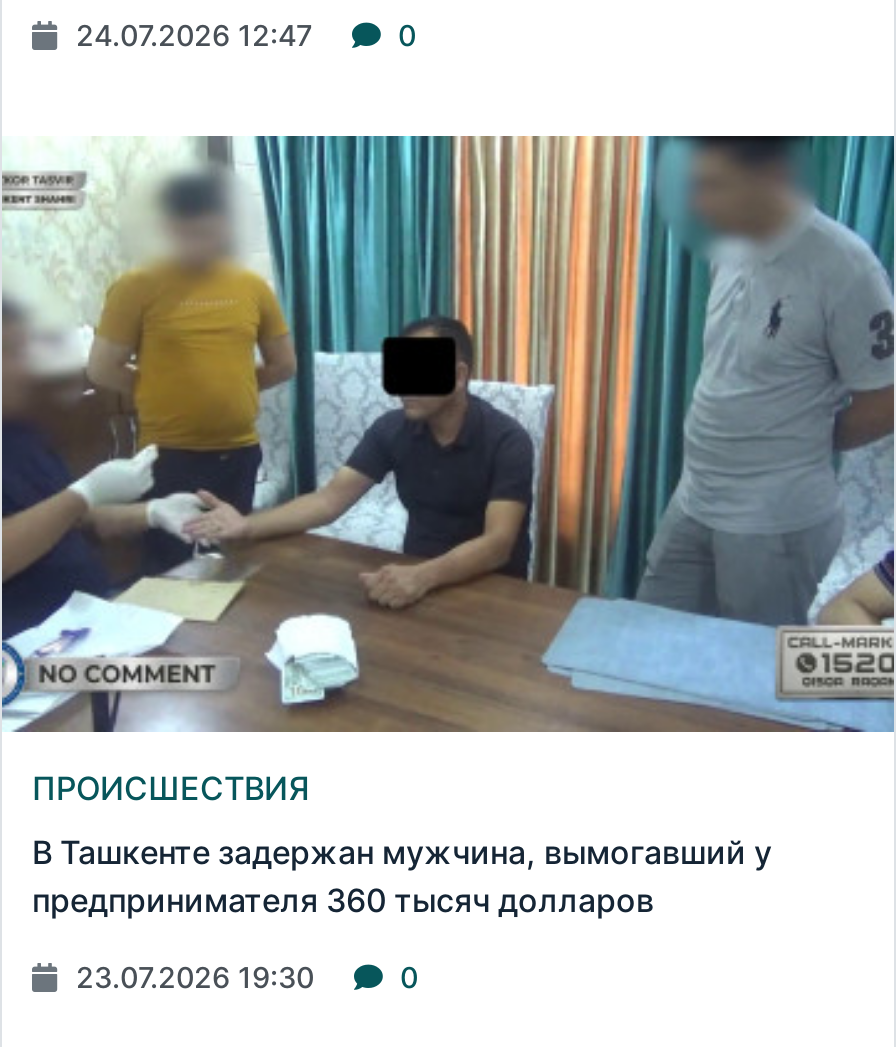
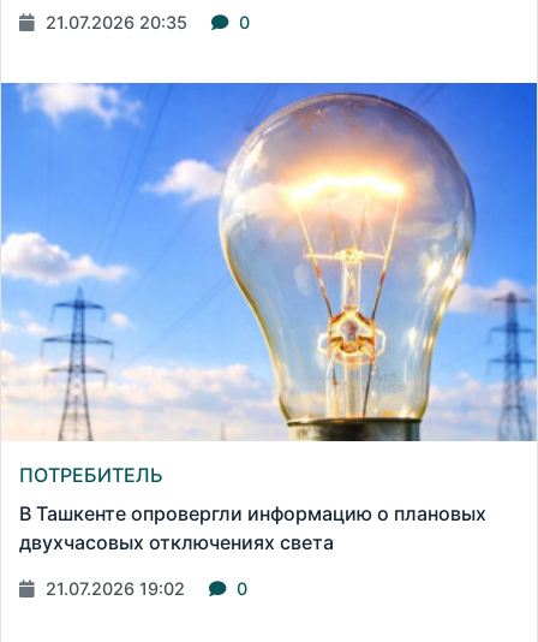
- 24.07.2026 12:47
+ 21.07.2026 20:35

- [image]
- ПРОИСШЕСТВИЯ
+ [image]
+ ПОТРЕБИТЕЛЬ

- В Ташкенте задержан мужчина, вымогавший у
- предпринимателя 360 тысяч долларов
+ В Ташкенте опровергли информацию о плановых
+ двухчасовых отключениях света

- 23.07.2026 19:30
+ 21.07.2026 19:02
